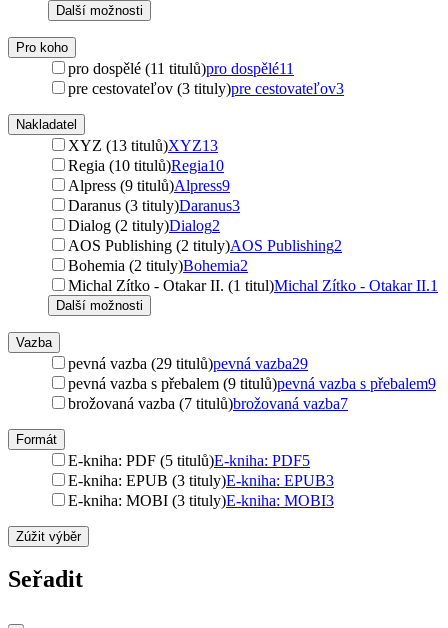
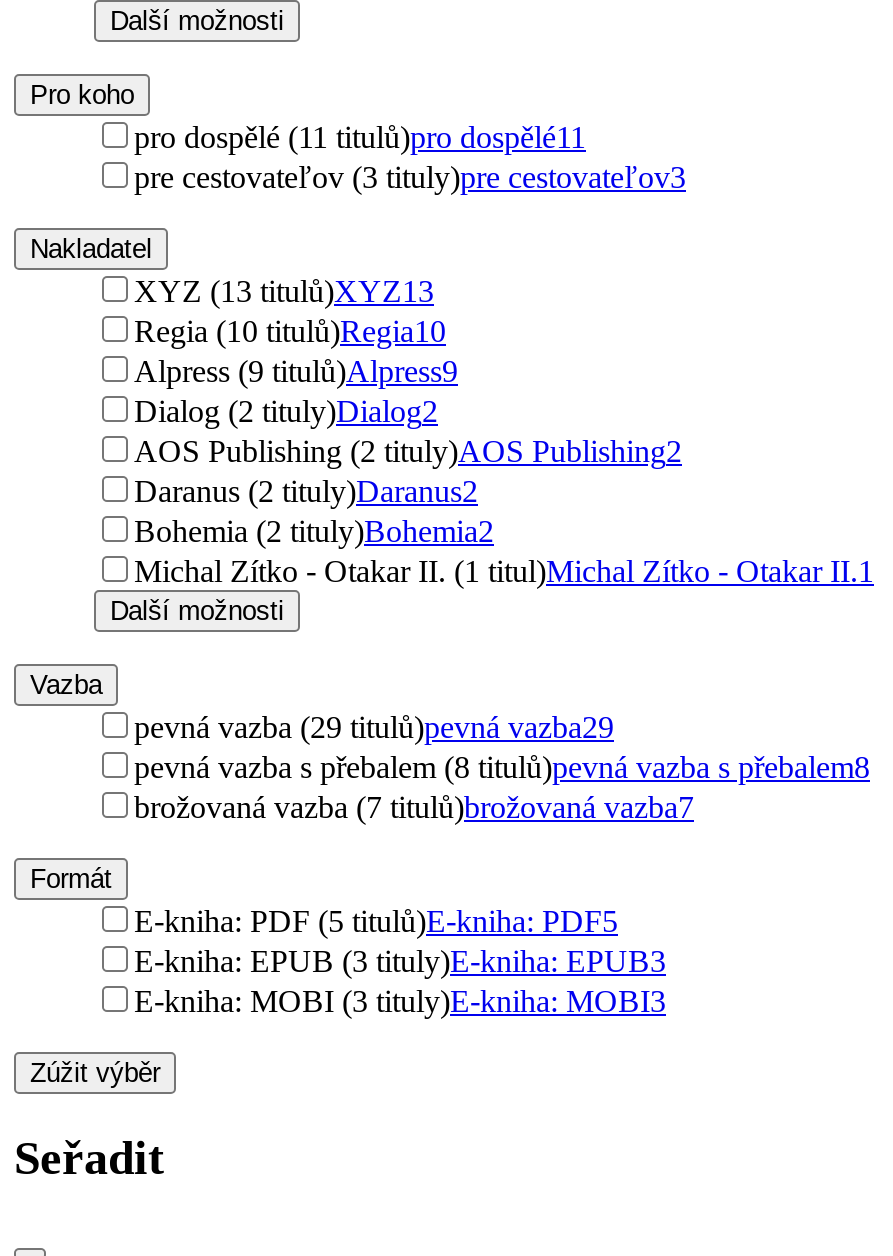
- Daranus (3 tituly)Daranus3

moved up: Dialog (2 tituly)Dialog2 | AOS Publishing (2 tituly)AOS Publishing2

+ Daranus (2 tituly)Daranus2

- pevná vazba s přebalem (9 titulů)pevná vazba s přebalem9
+ pevná vazba s přebalem (8 titulů)pevná vazba s přebalem8
